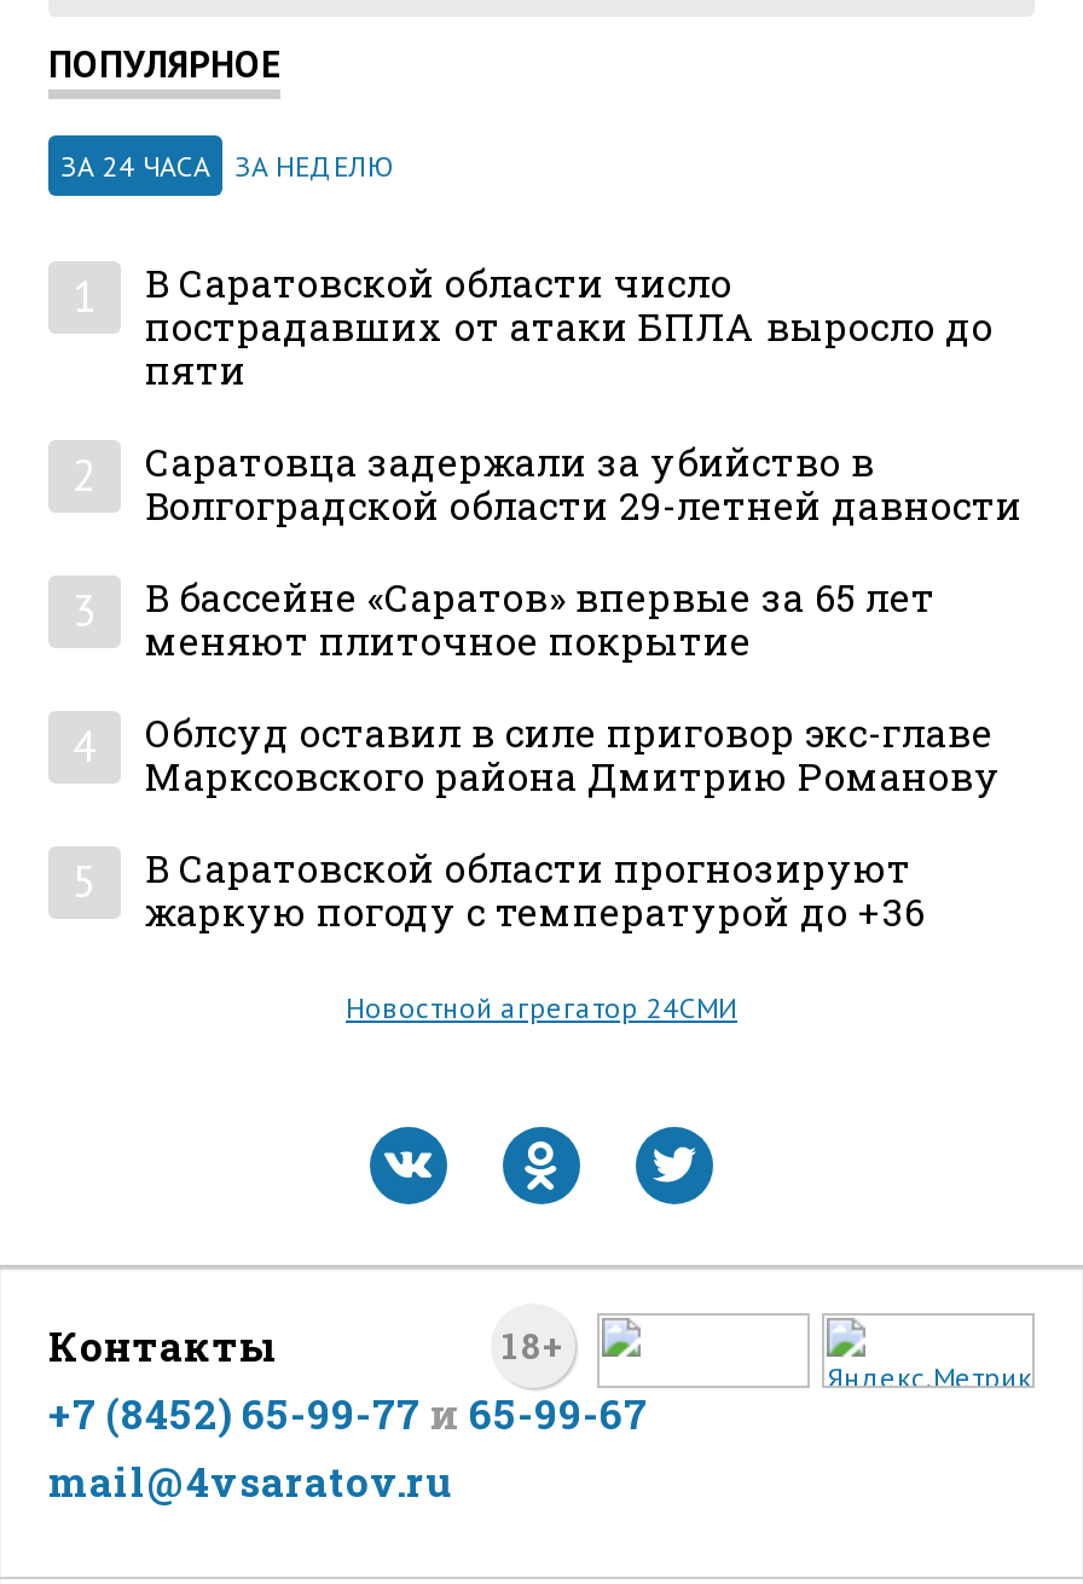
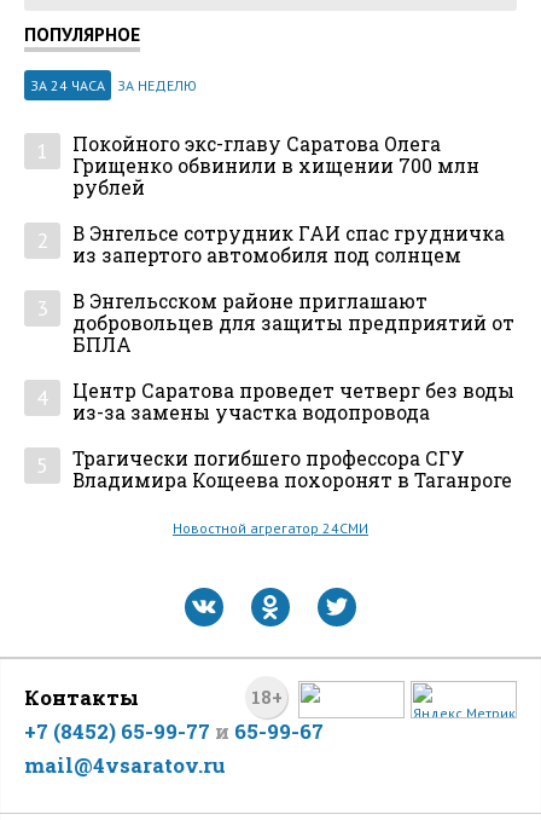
- В Саратовской области число
- пострадавших от атаки БПЛА выросло до
- пяти
+ Покойного экс-главу Саратова Олега
+ Грищенко обвинили в хищении 700 млн
+ рублей

- Саратовца задержали за убийство в
- Волгоградской области 29-летней давности
+ В Энгельсе сотрудник ГАИ спас грудничка
+ из запертого автомобиля под солнцем

- В бассейне «Саратов» впервые за 65 лет
- меняют плиточное покрытие
+ В Энгельсском районе приглашают
+ добровольцев для защиты предприятий от
+ БПЛА

- Облсуд оставил в силе приговор экс-главе
- Марксовского района Дмитрию Романову
+ Центр Саратова проведет четверг без воды
+ из-за замены участка водопровода

- В Саратовской области прогнозируют
- жаркую погоду с температурой до +36
+ Трагически погибшего профессора СГУ
+ Владимира Кощеева похоронят в Таганроге
